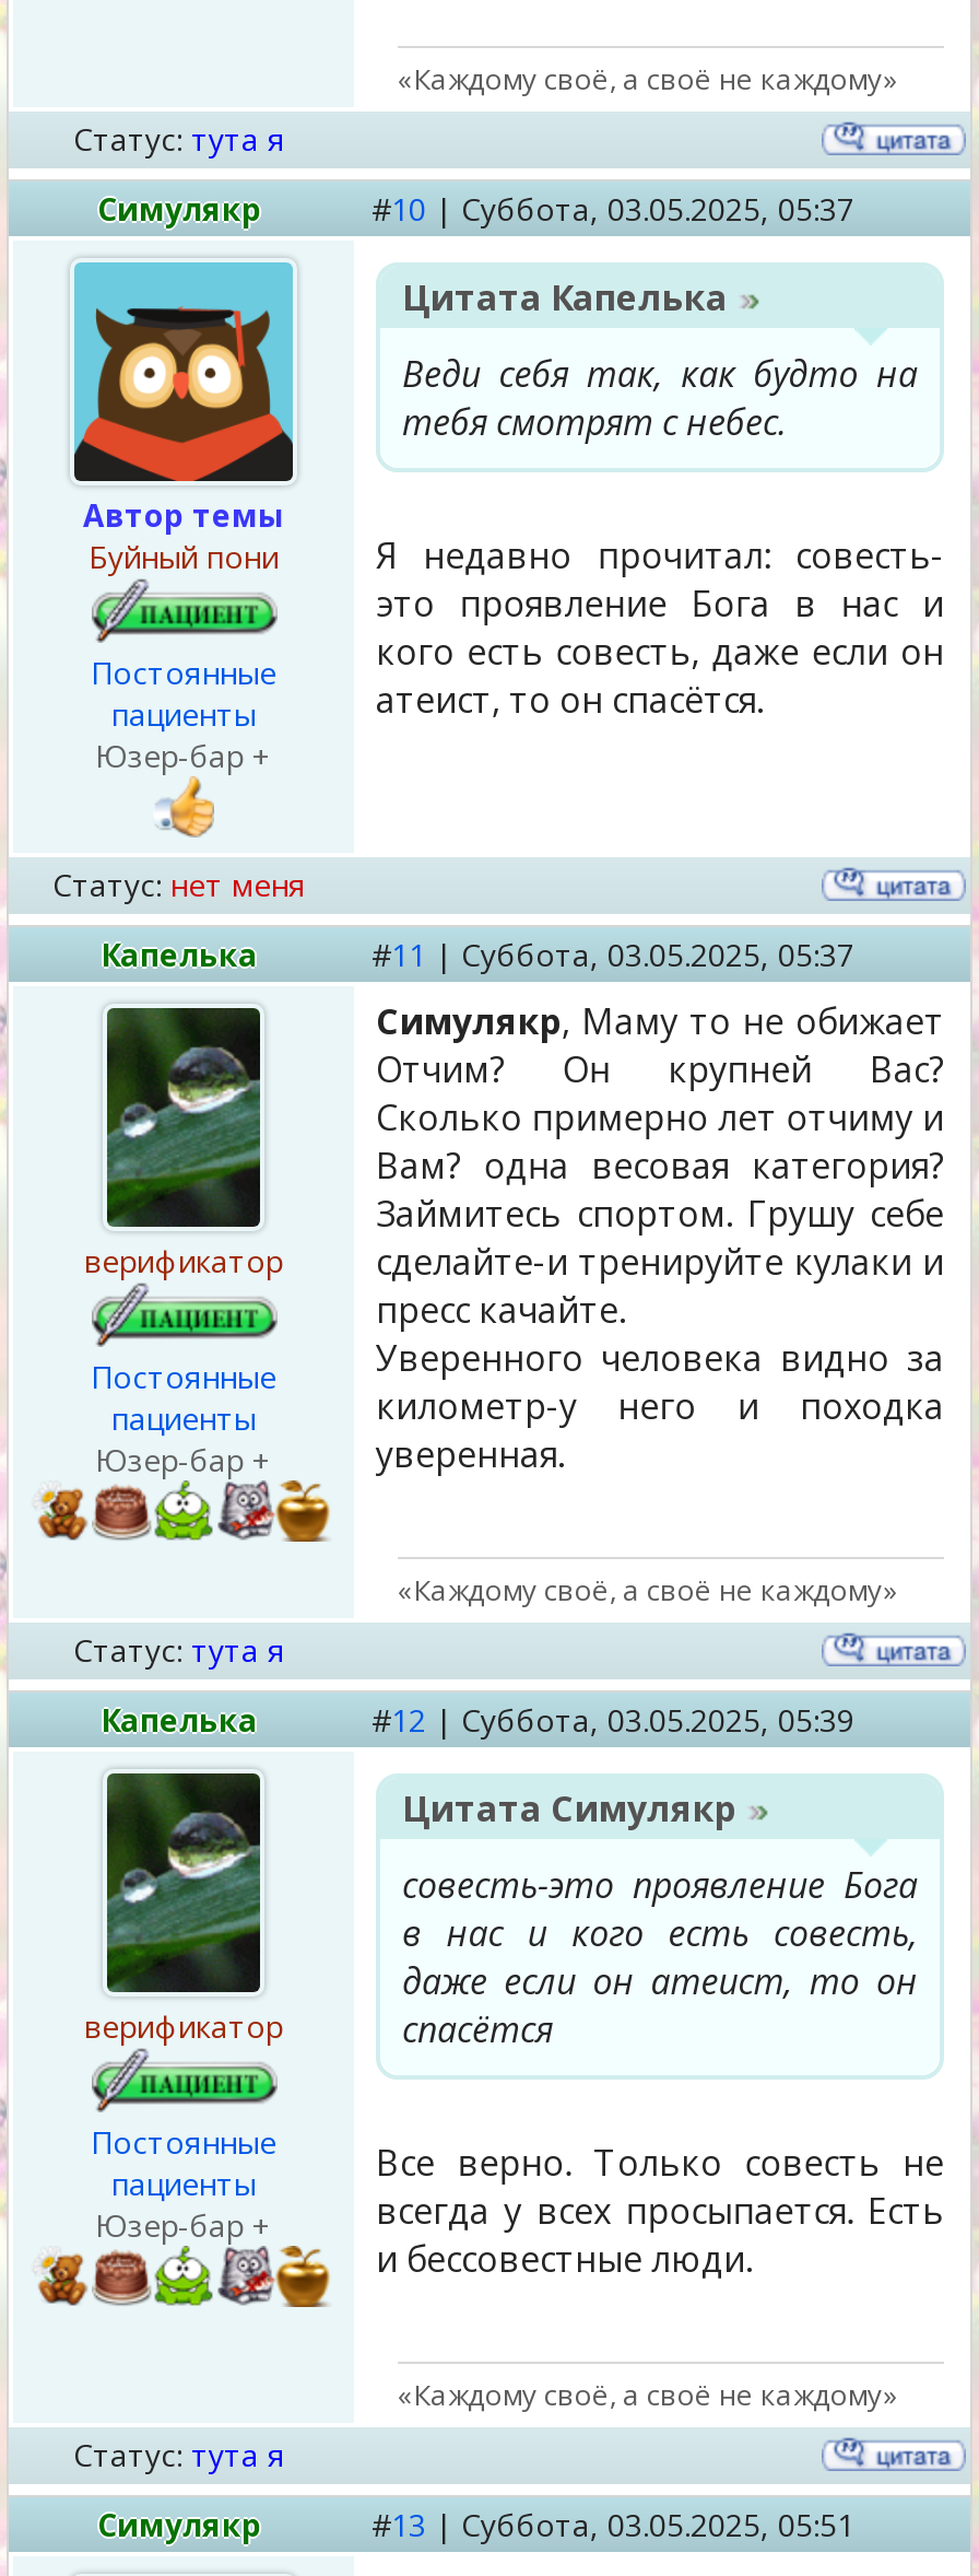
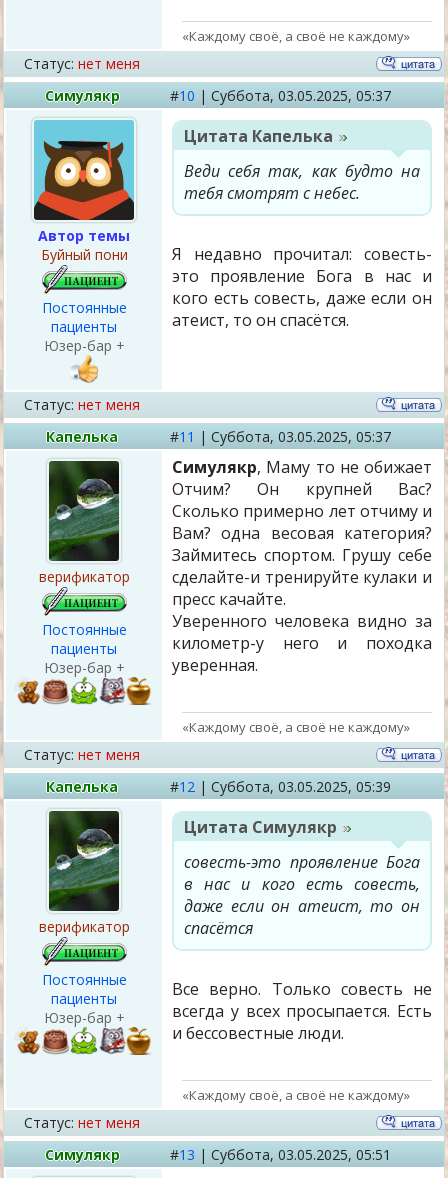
- Статус: тута я
+ Статус: нет меня

- Статус: тута я
+ Статус: нет меня

- Статус: тута я
+ Статус: нет меня
